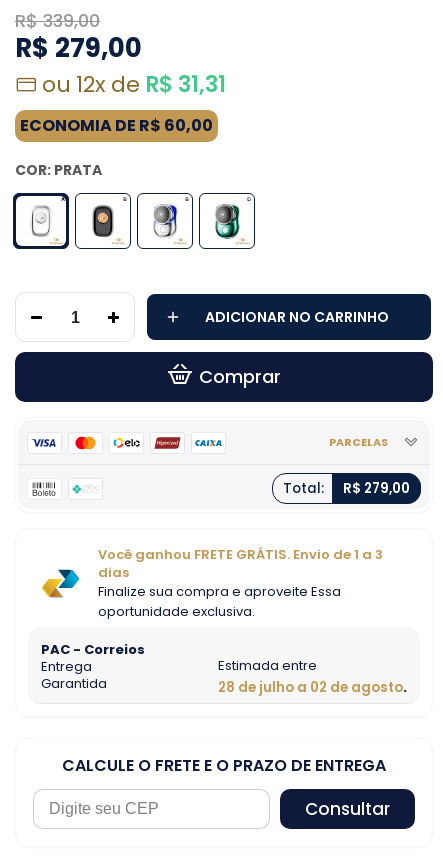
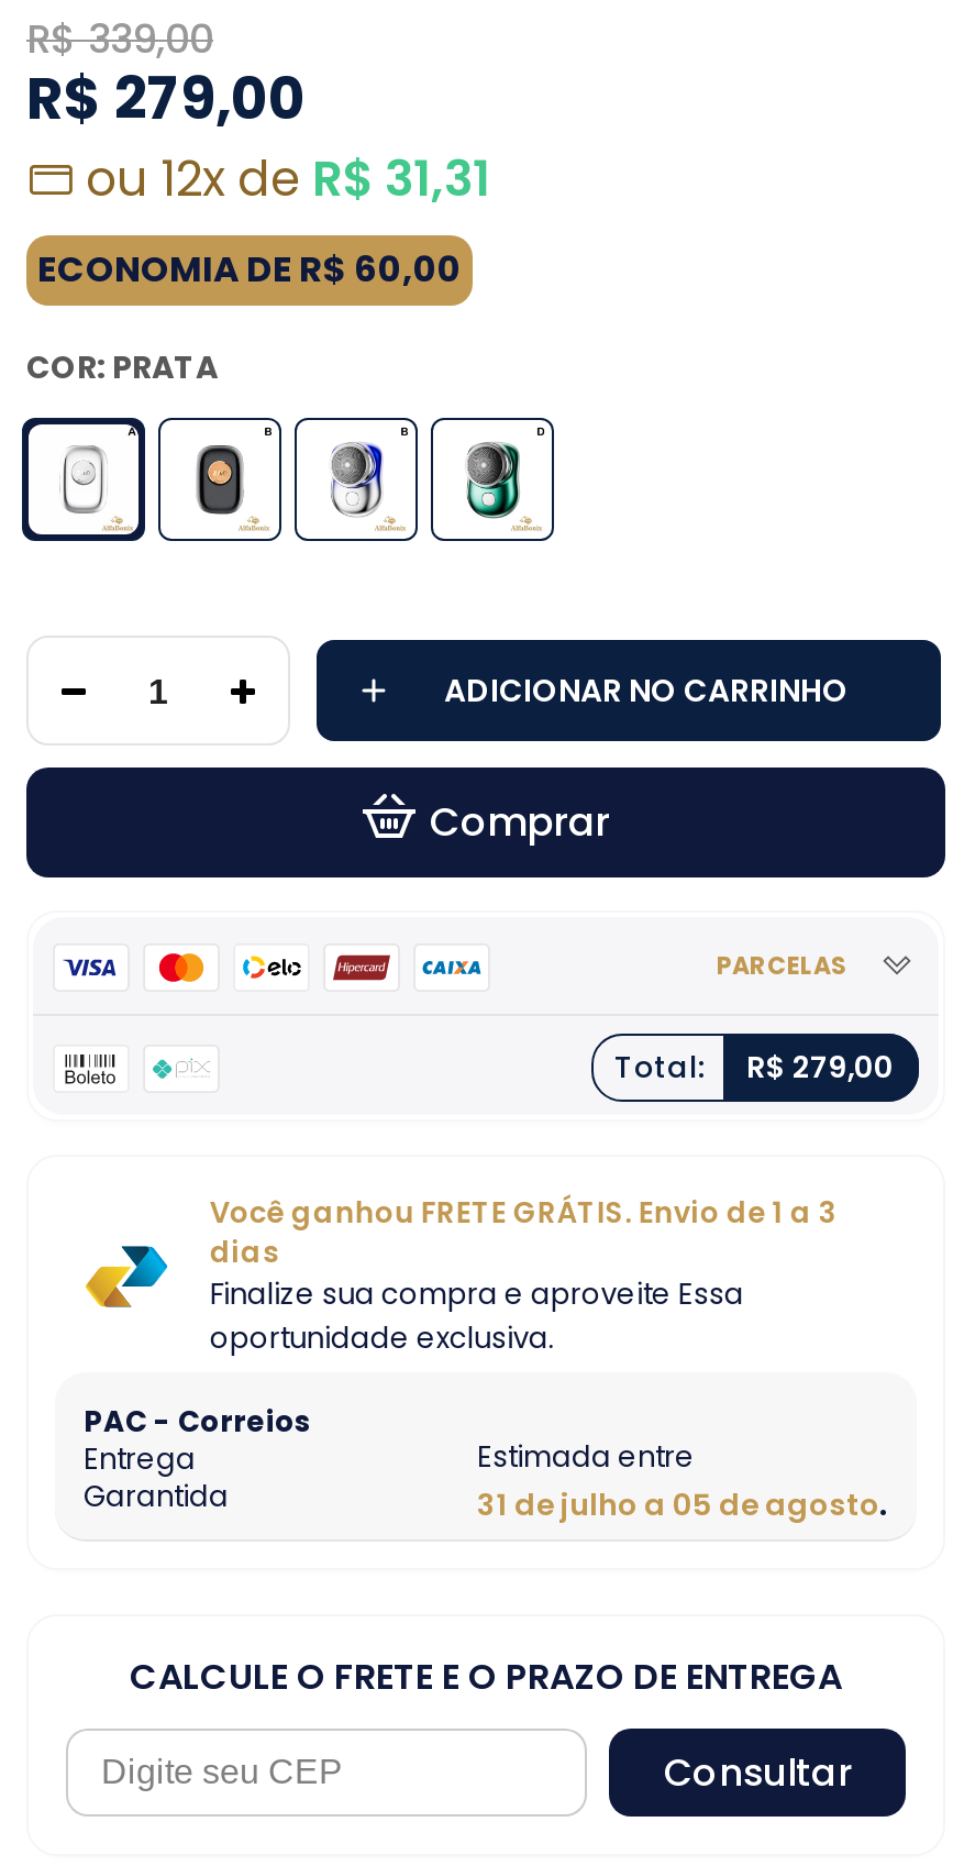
- 28 de julho a 02 de agosto.
+ 31 de julho a 05 de agosto.
